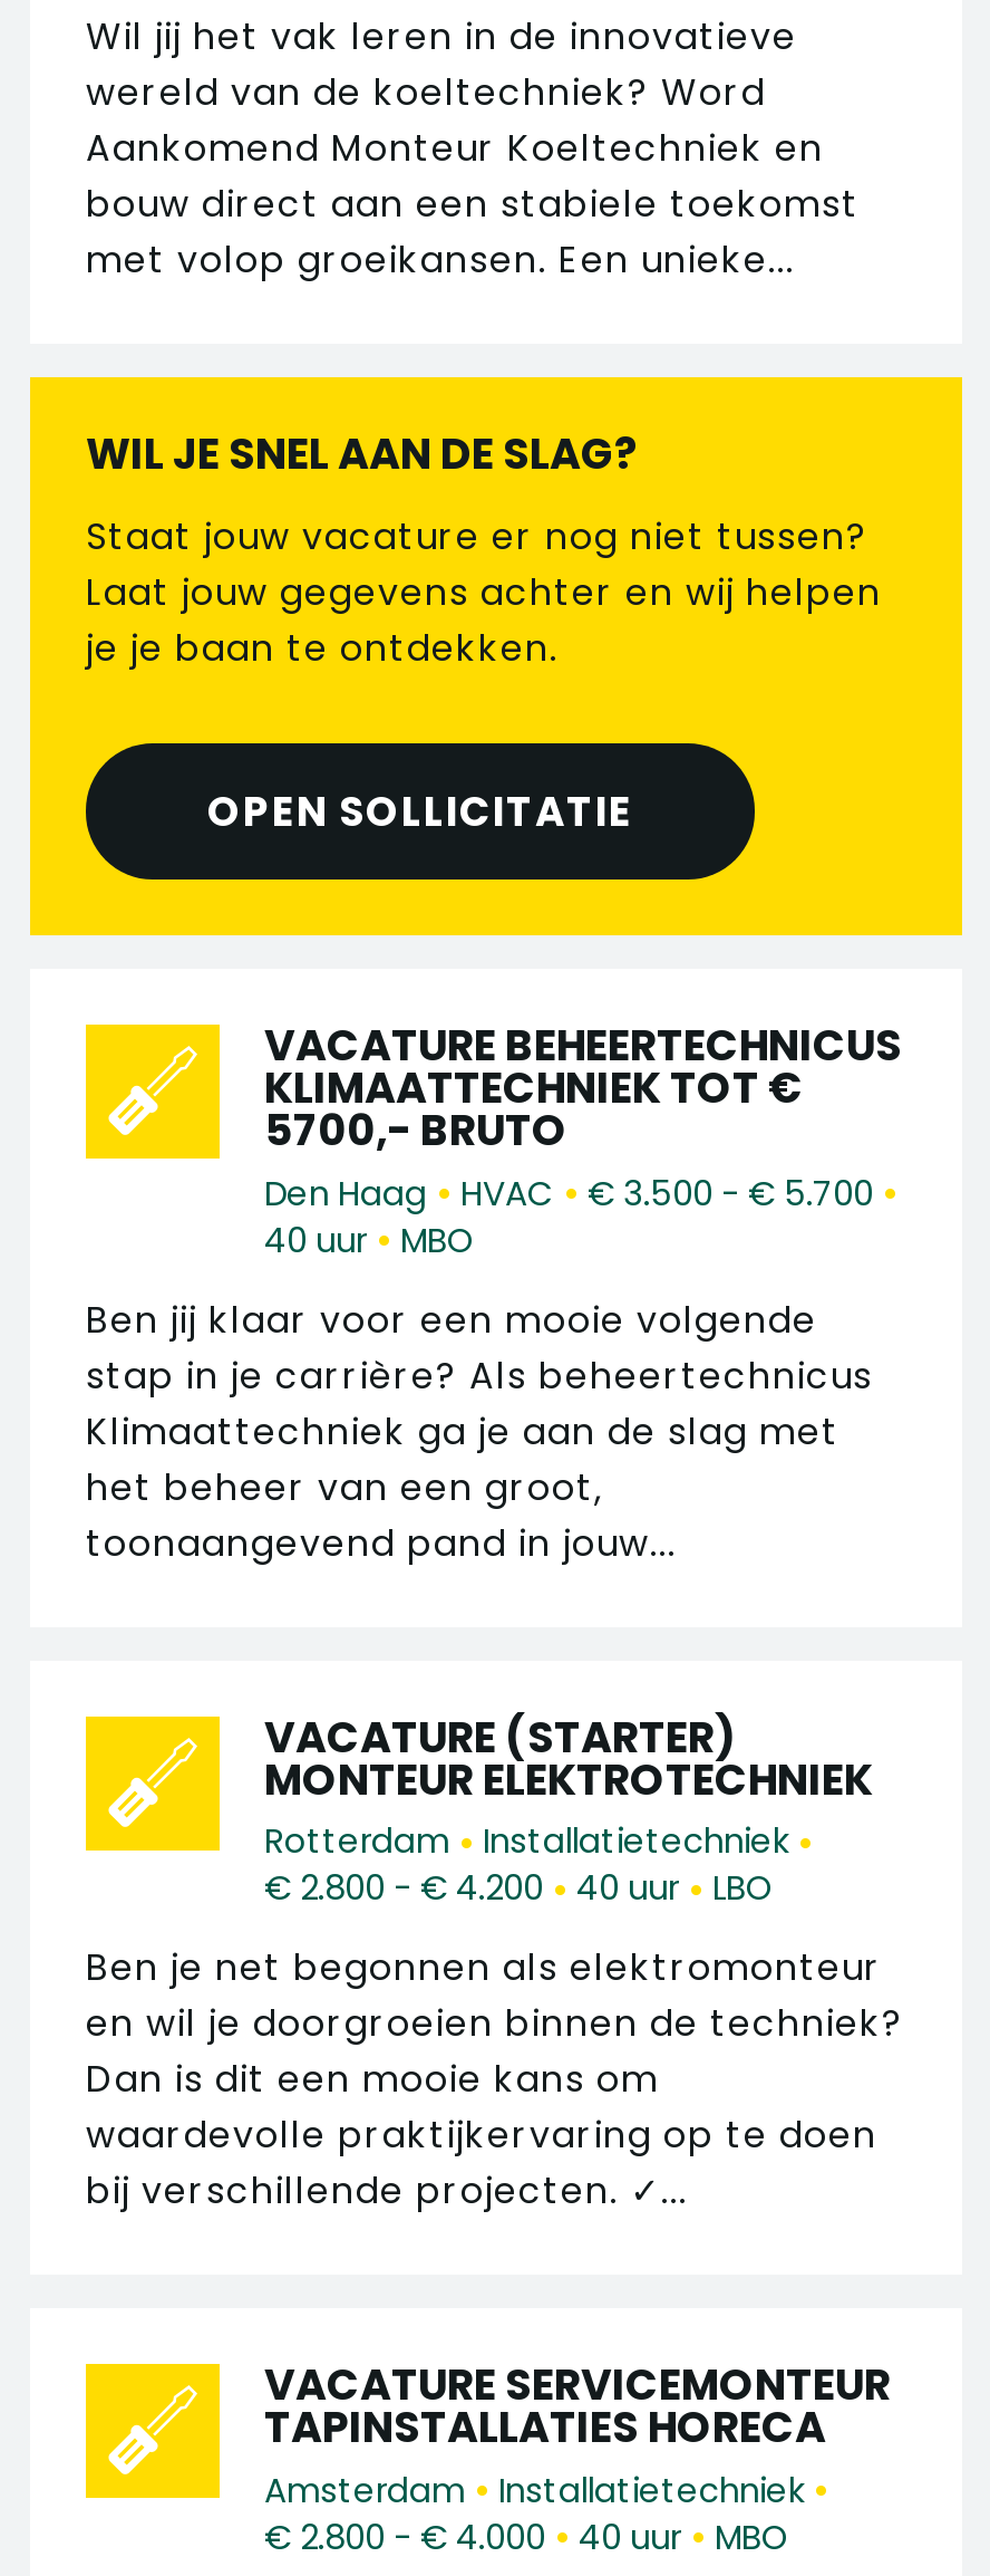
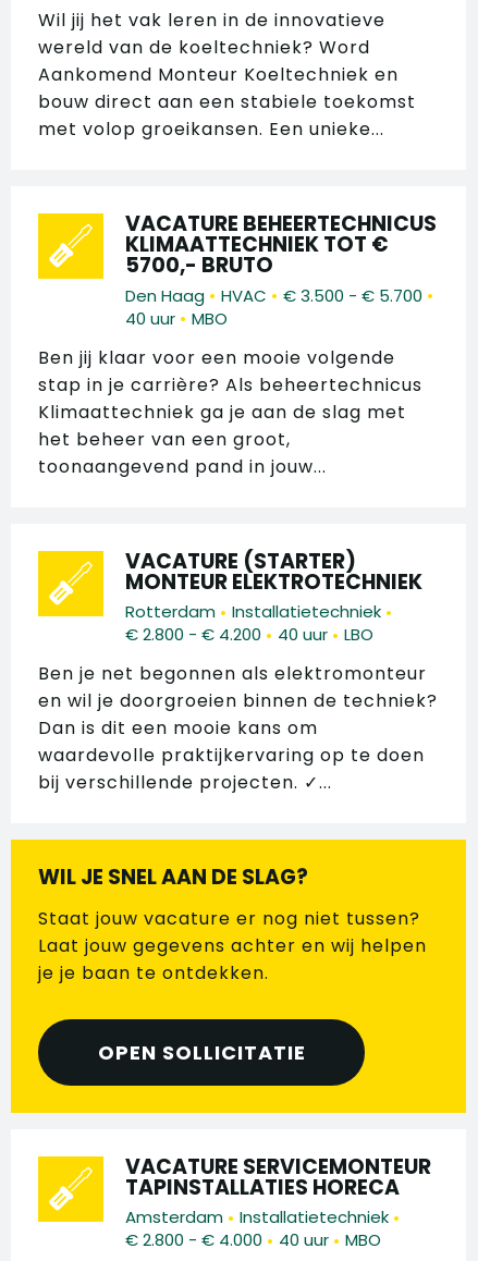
moved down: [image] | WIL JE SNEL AAN DE SLAG? | Staat jouw vacature er nog niet tussen? | Laat jouw gegevens achter en wij helpen | je je baan te ontdekken. | OPEN SOLLICITATIE

moved up: VACATURE BEHEERTECHNICUS | KLIMAATTECHNIEK TOT € | 5700,- BRUTO | ... | Dan is dit een mooie kans om | waardevolle praktijkervaring op te doen
